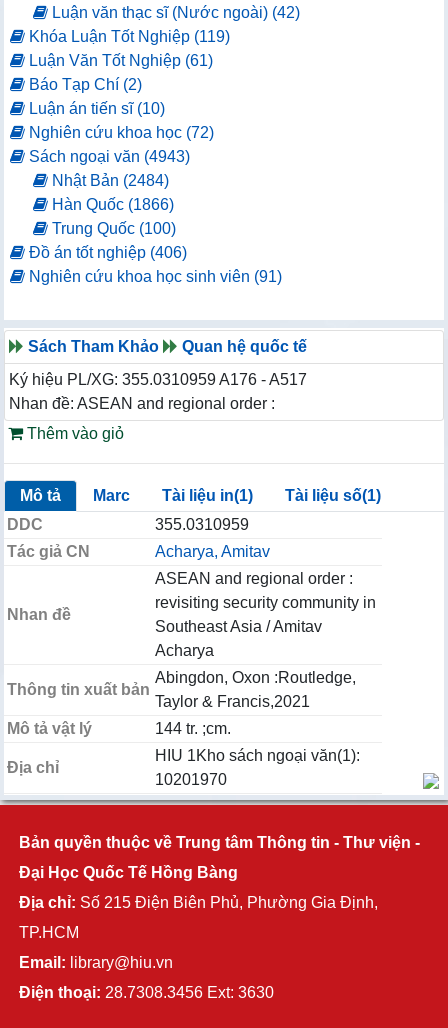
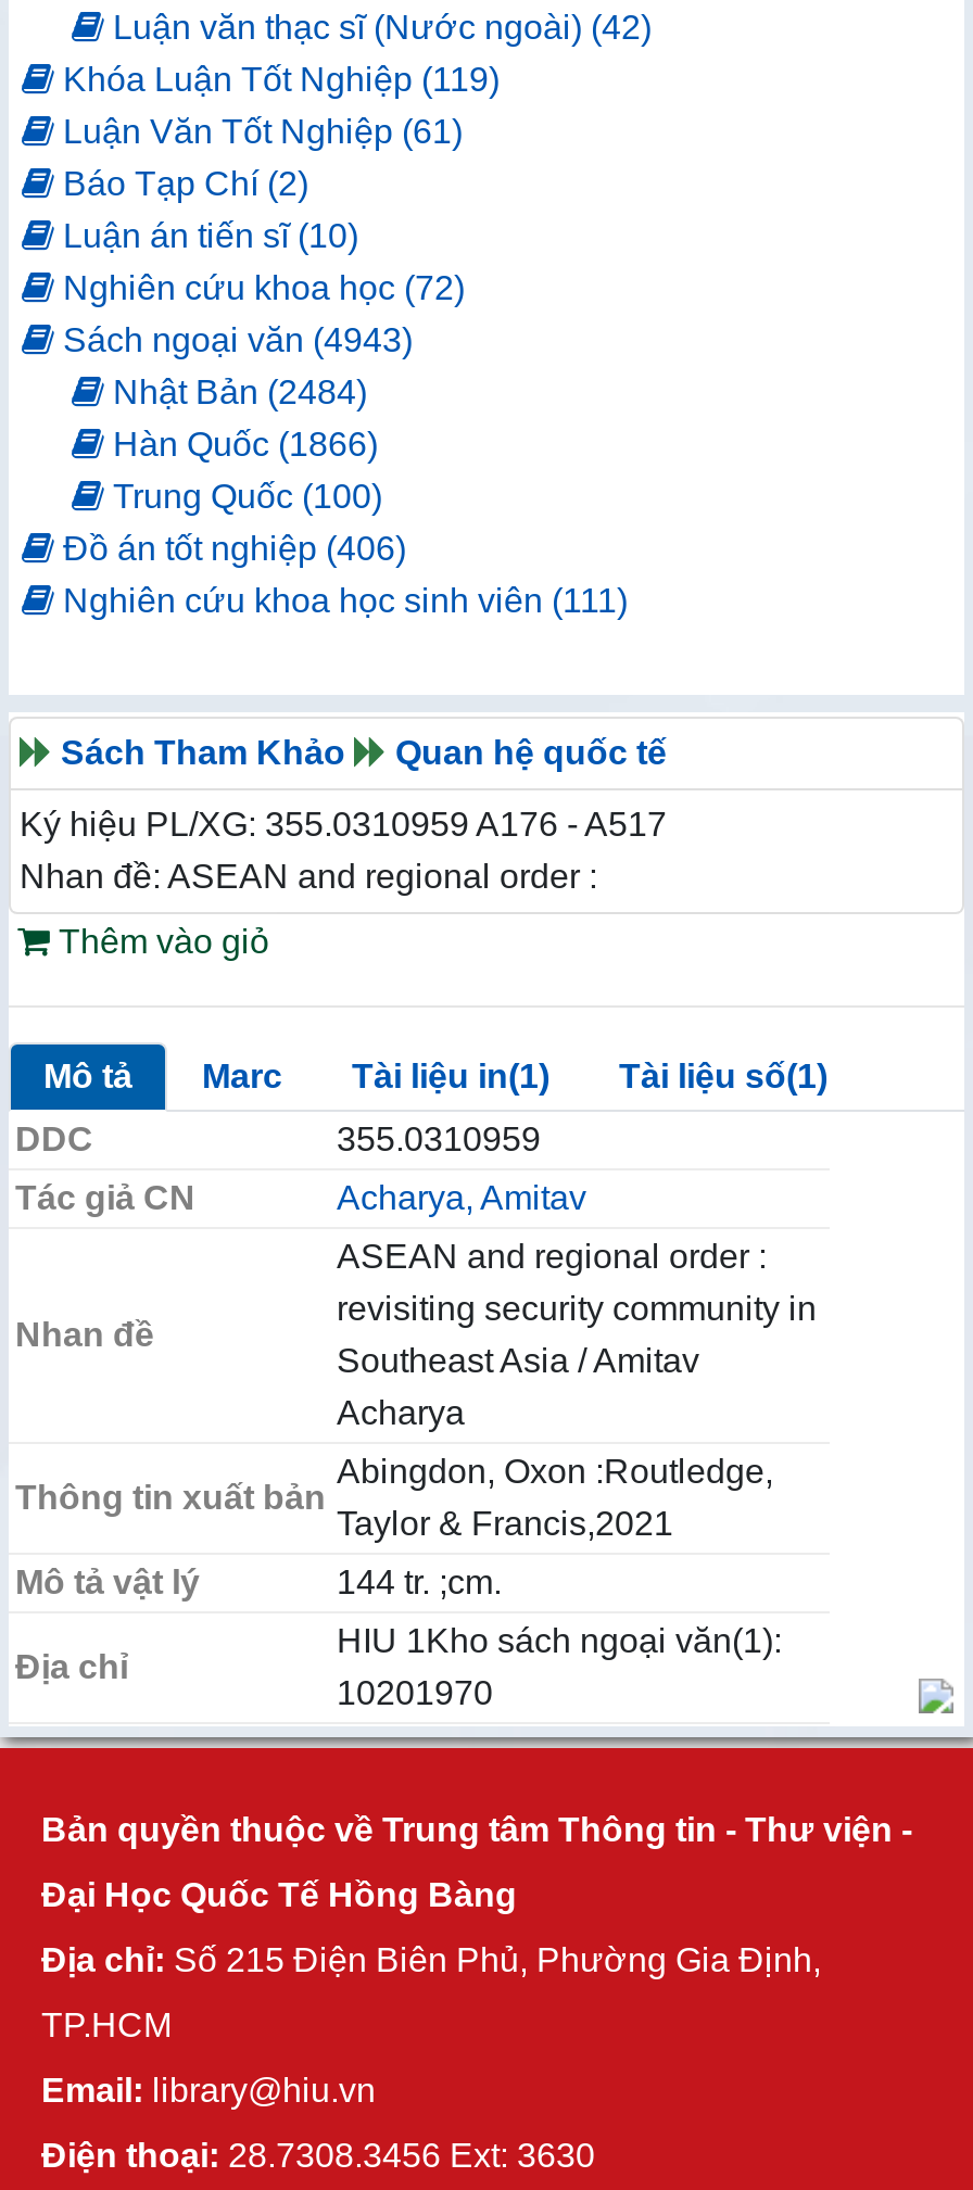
- Nghiên cứu khoa học sinh viên (91)
+ Nghiên cứu khoa học sinh viên (111)
